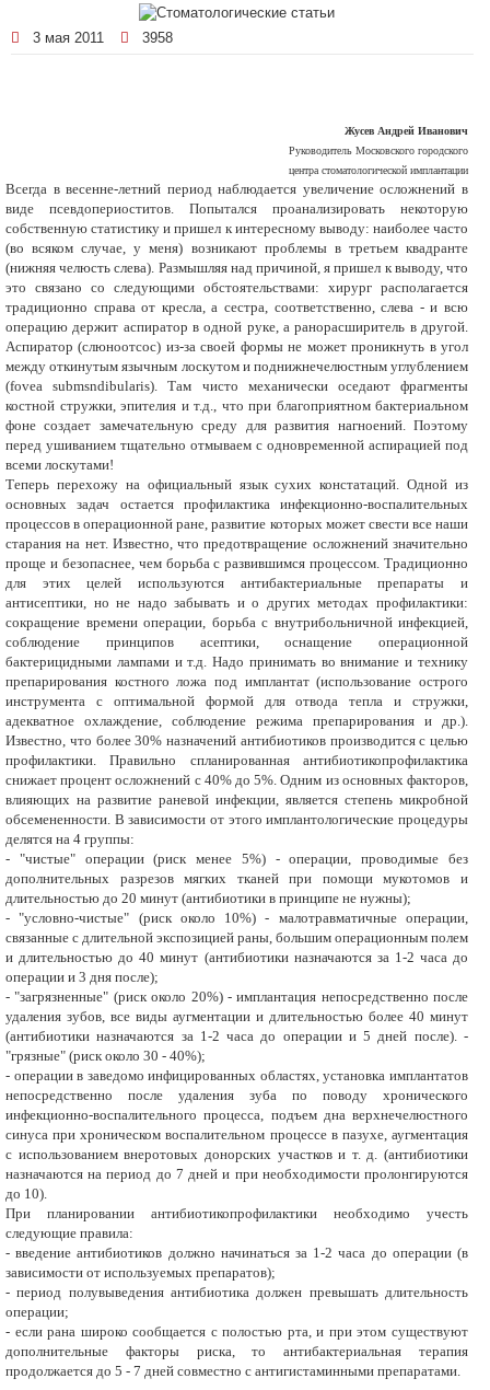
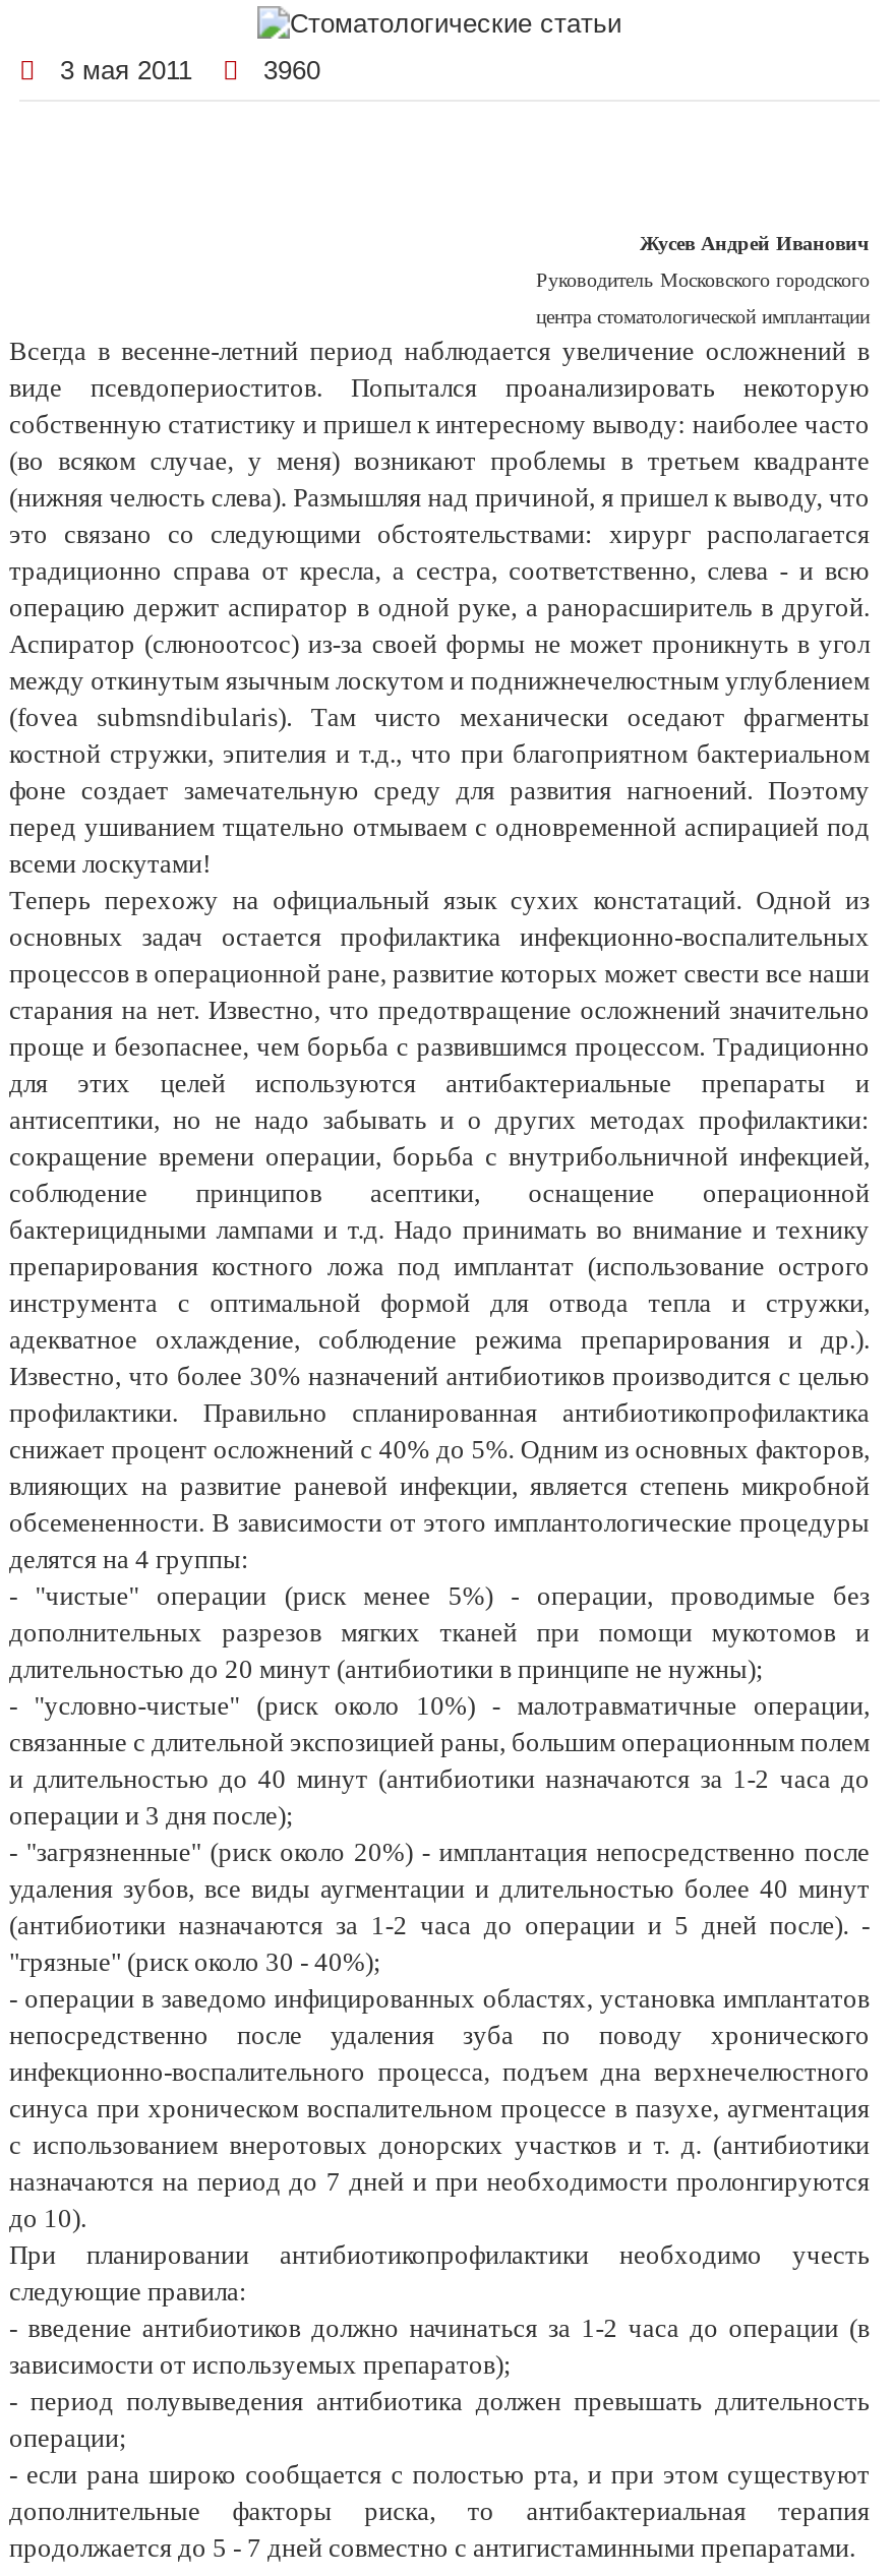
- 3958
+ 3960
